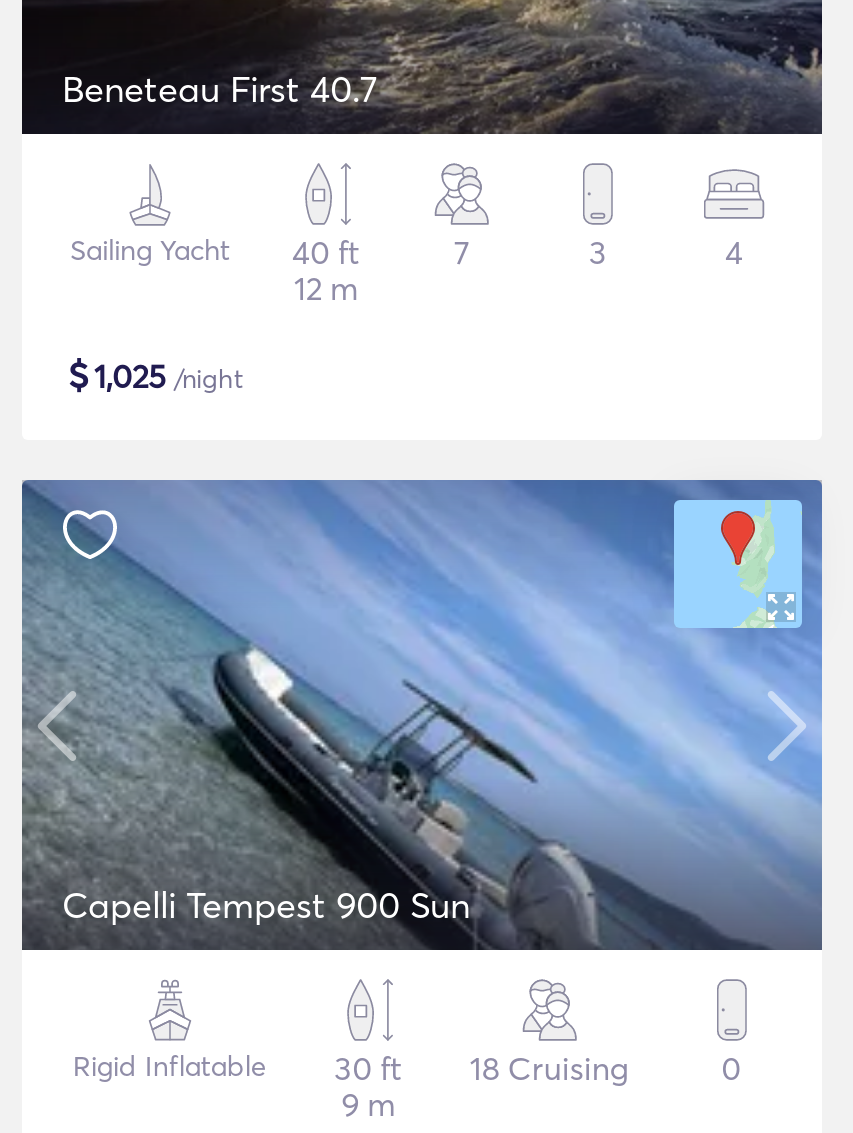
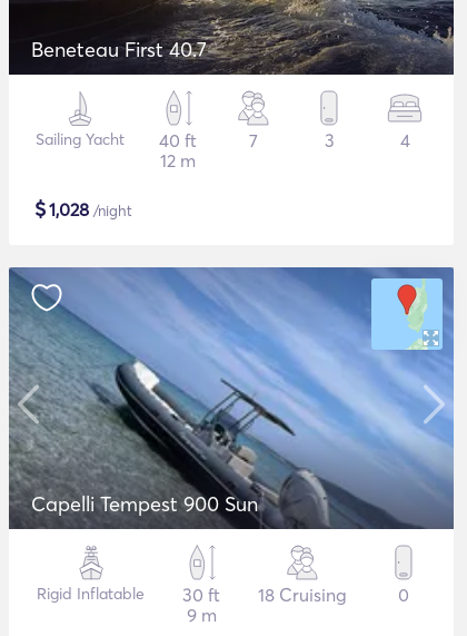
- $1,025 /night
+ $1,028 /night
